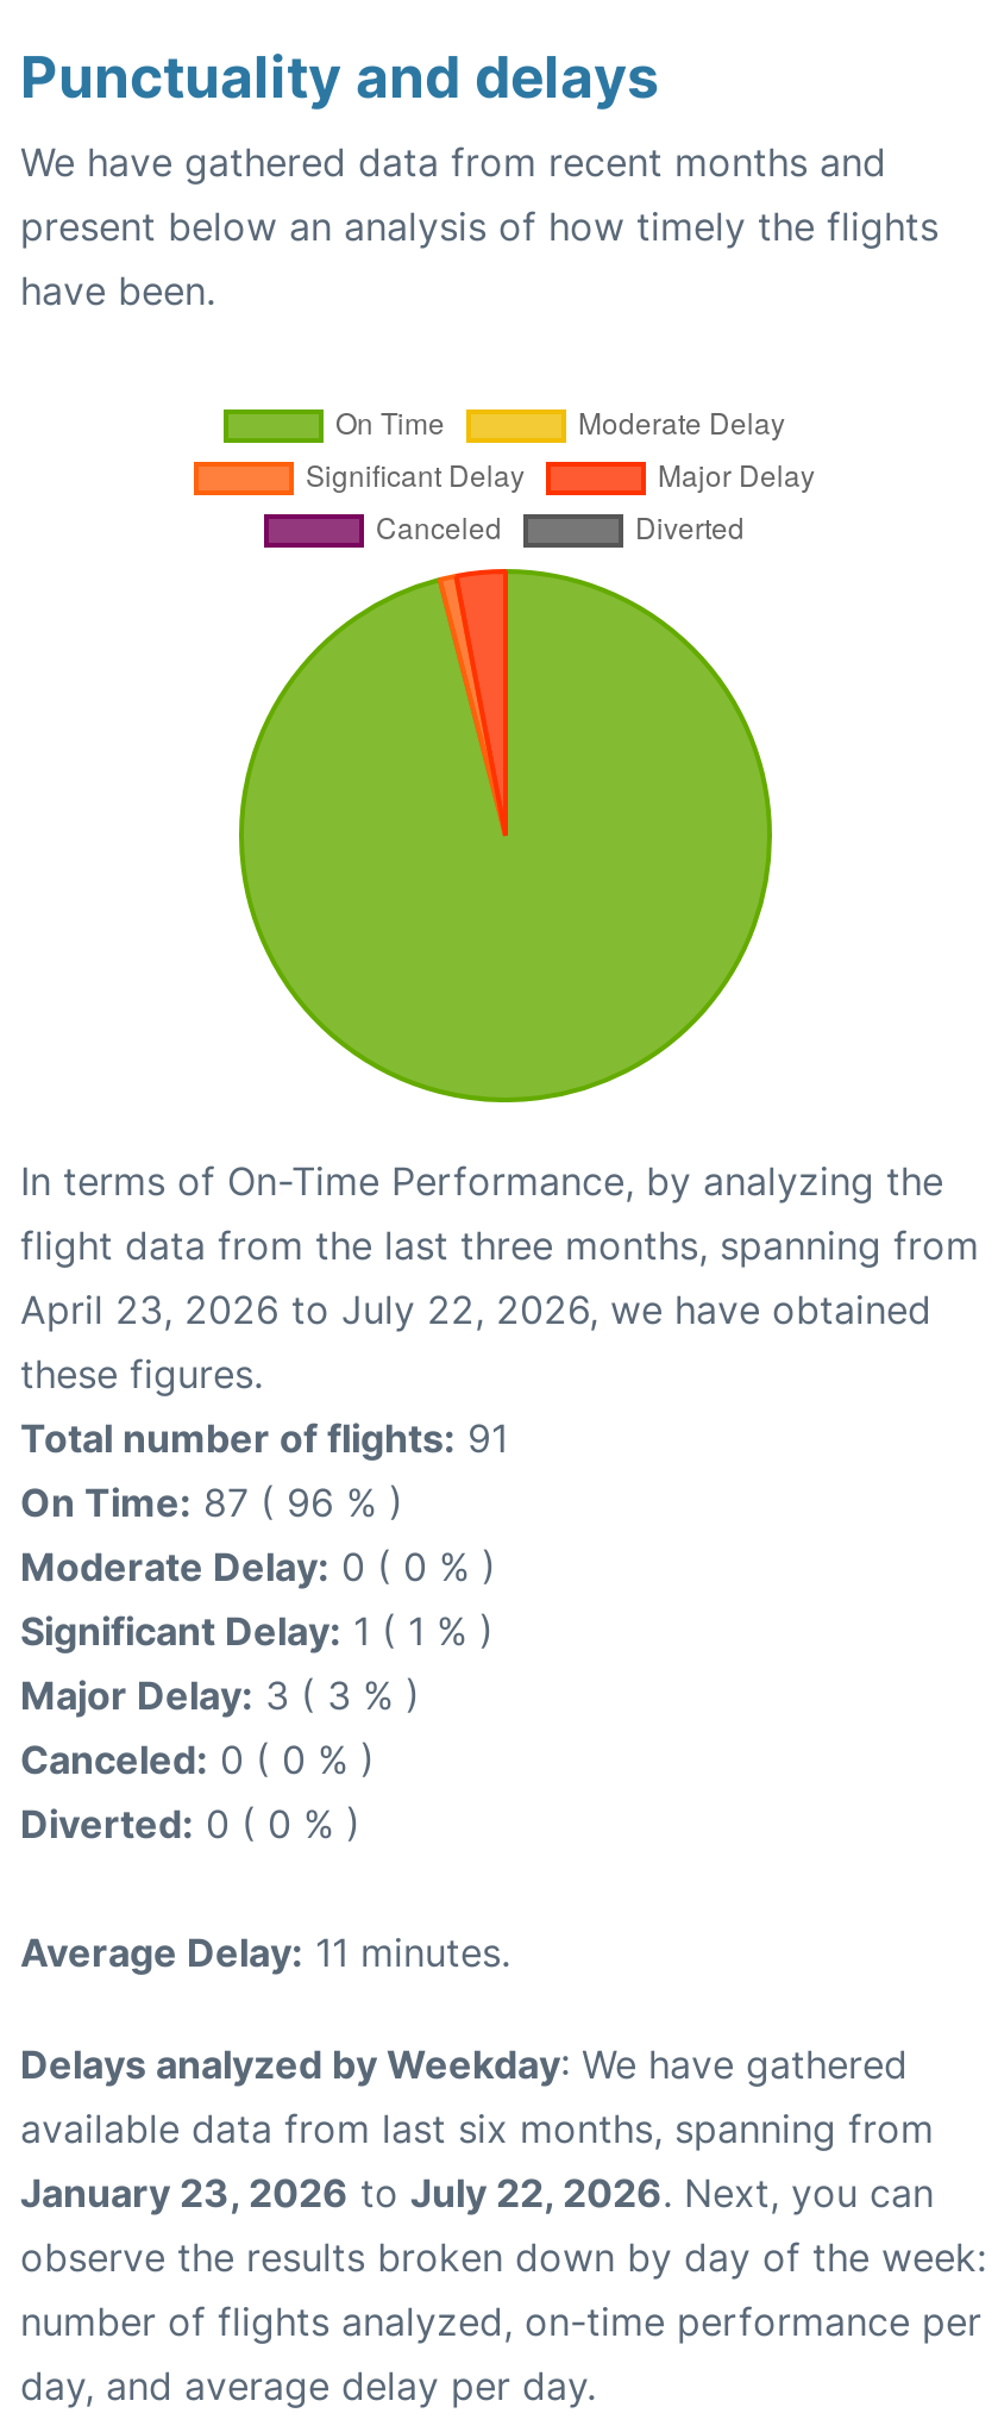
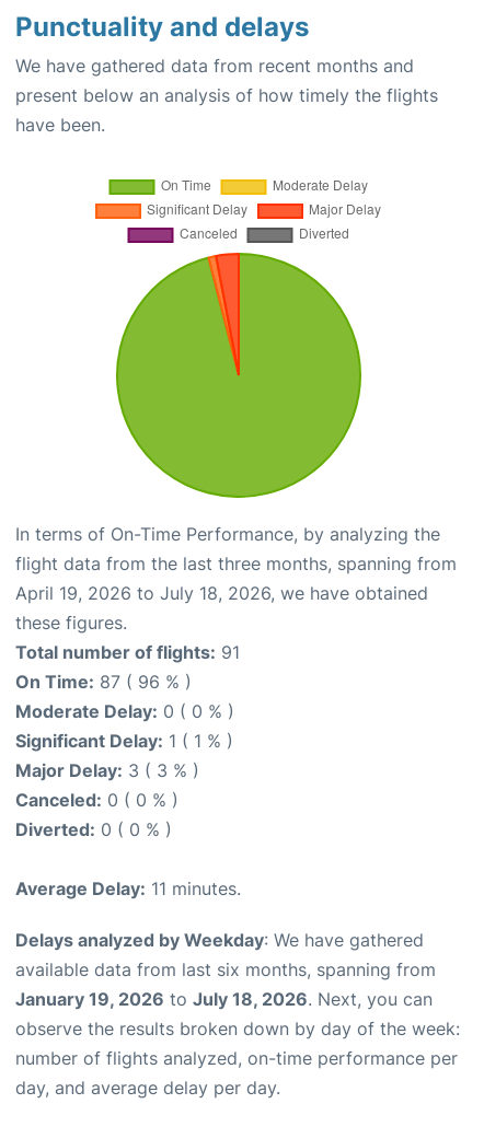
- April 23, 2026 to July 22, 2026, we have obtained
+ April 19, 2026 to July 18, 2026, we have obtained

- January 23, 2026 to July 22, 2026. Next, you can
+ January 19, 2026 to July 18, 2026. Next, you can
